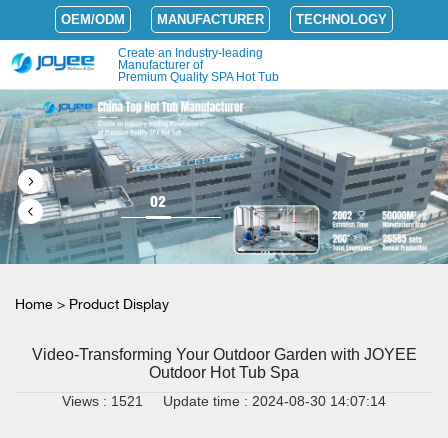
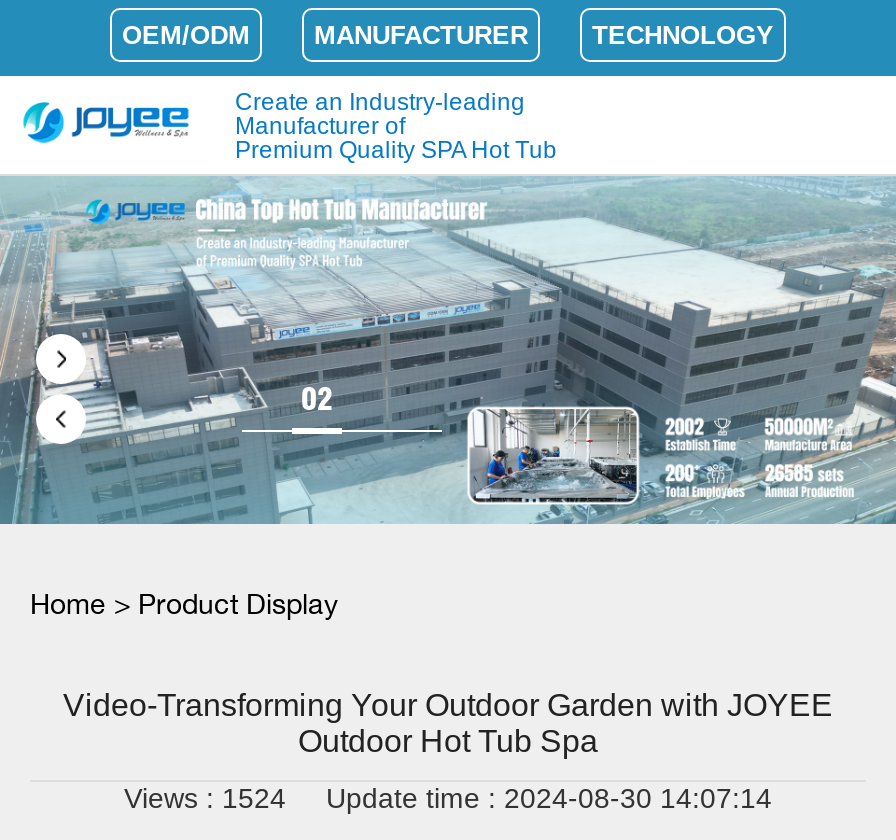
- Views : 1521 Update time : 2024-08-30 14:07:14
+ Views : 1524 Update time : 2024-08-30 14:07:14
